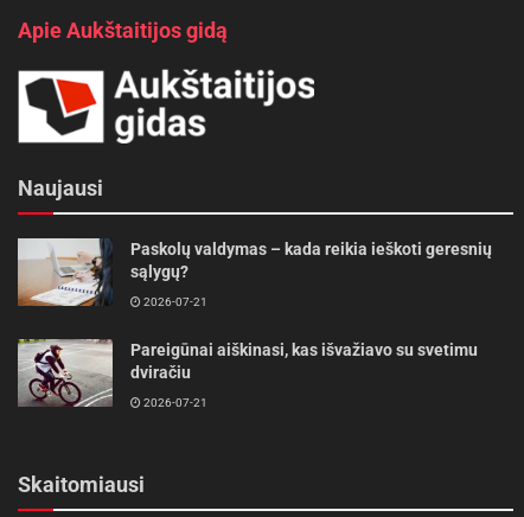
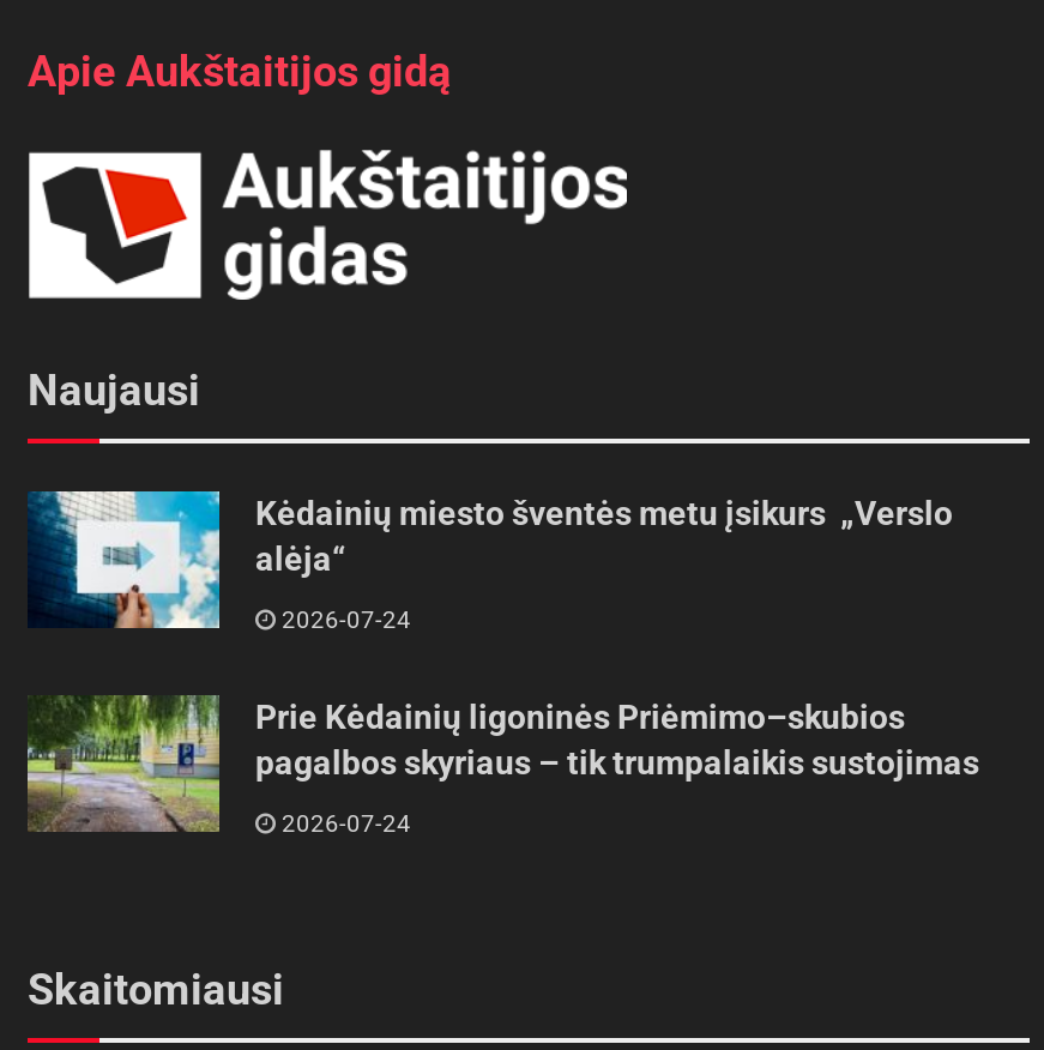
- [image]
- Paskolų valdymas – kada reikia ieškoti geresnių
- sąlygų?
+ [image]
+ Kėdainių miesto šventės metu įsikurs „Verslo
+ alėja“

- 2026-07-21
+ 2026-07-24

- [image]
- Pareigūnai aiškinasi, kas išvažiavo su svetimu
- dviračiu
+ [image]
+ Prie Kėdainių ligoninės Priėmimo–skubios
+ pagalbos skyriaus – tik trumpalaikis sustojimas

- 2026-07-21
+ 2026-07-24
